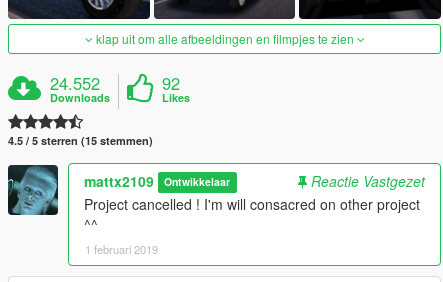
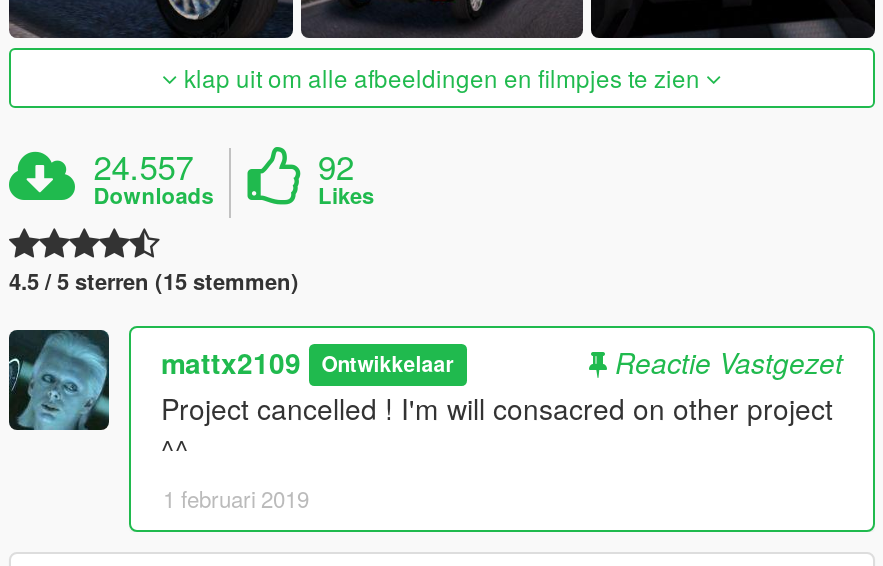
- 24.552
+ 24.557
